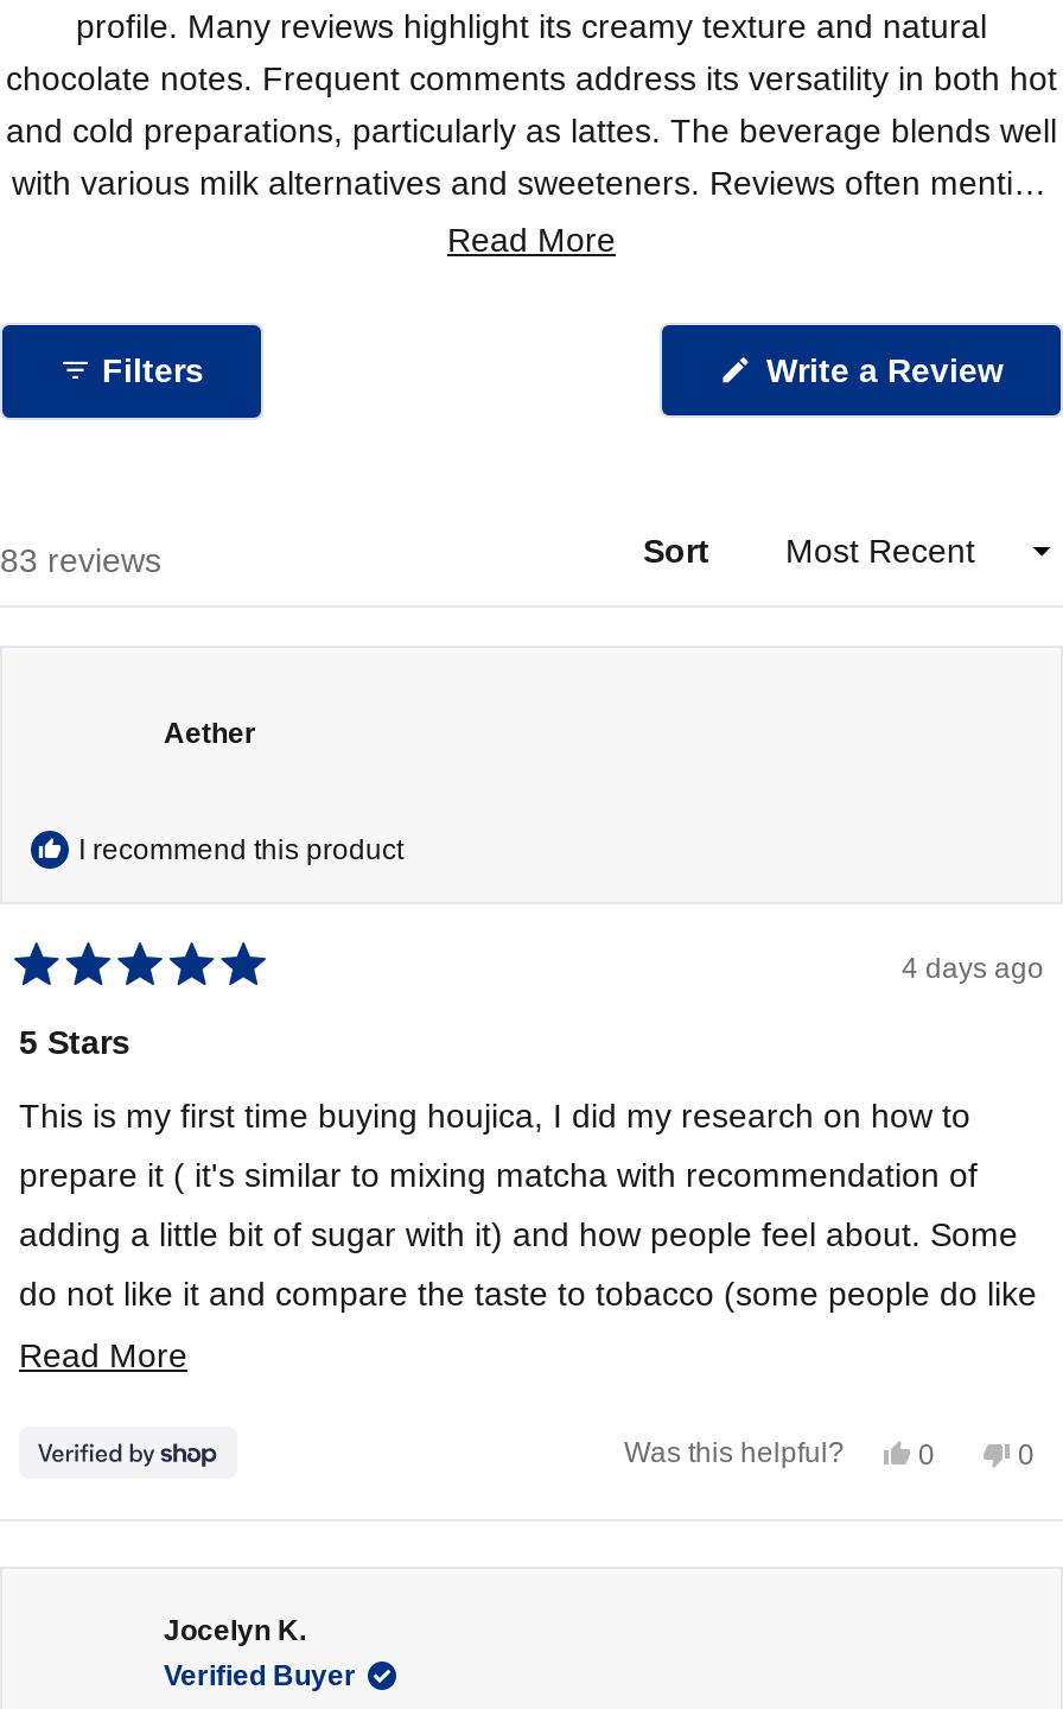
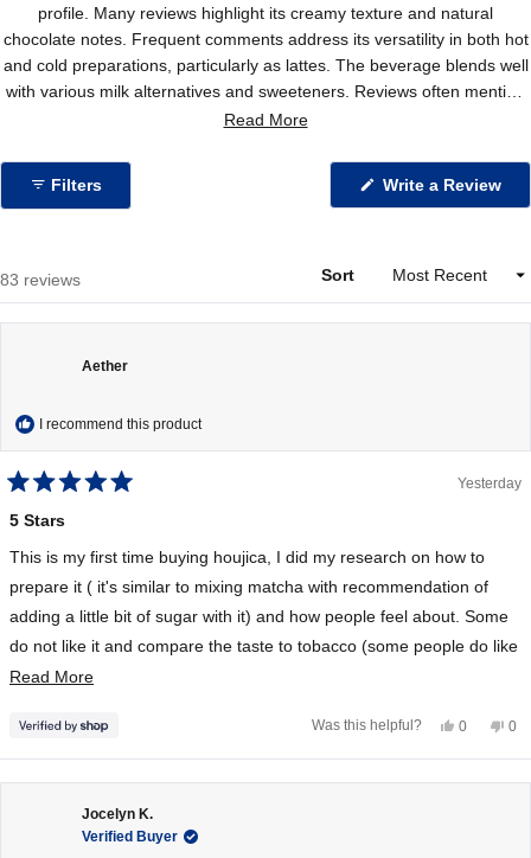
- 4 days ago
+ Yesterday
